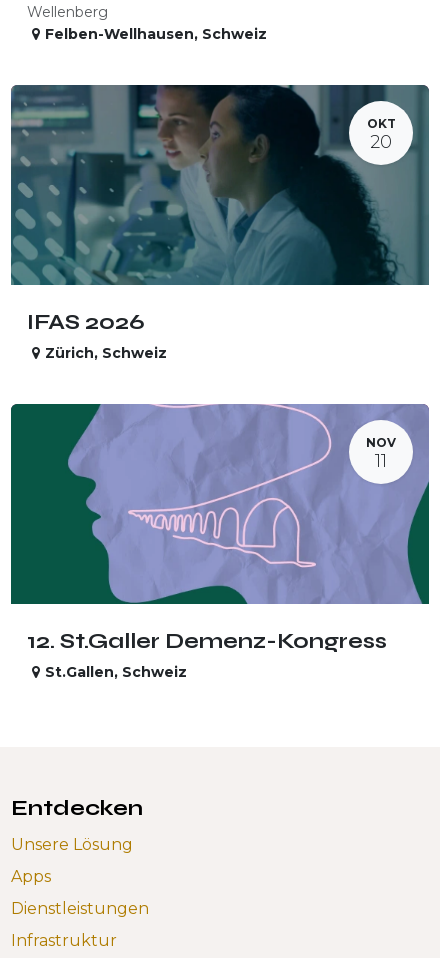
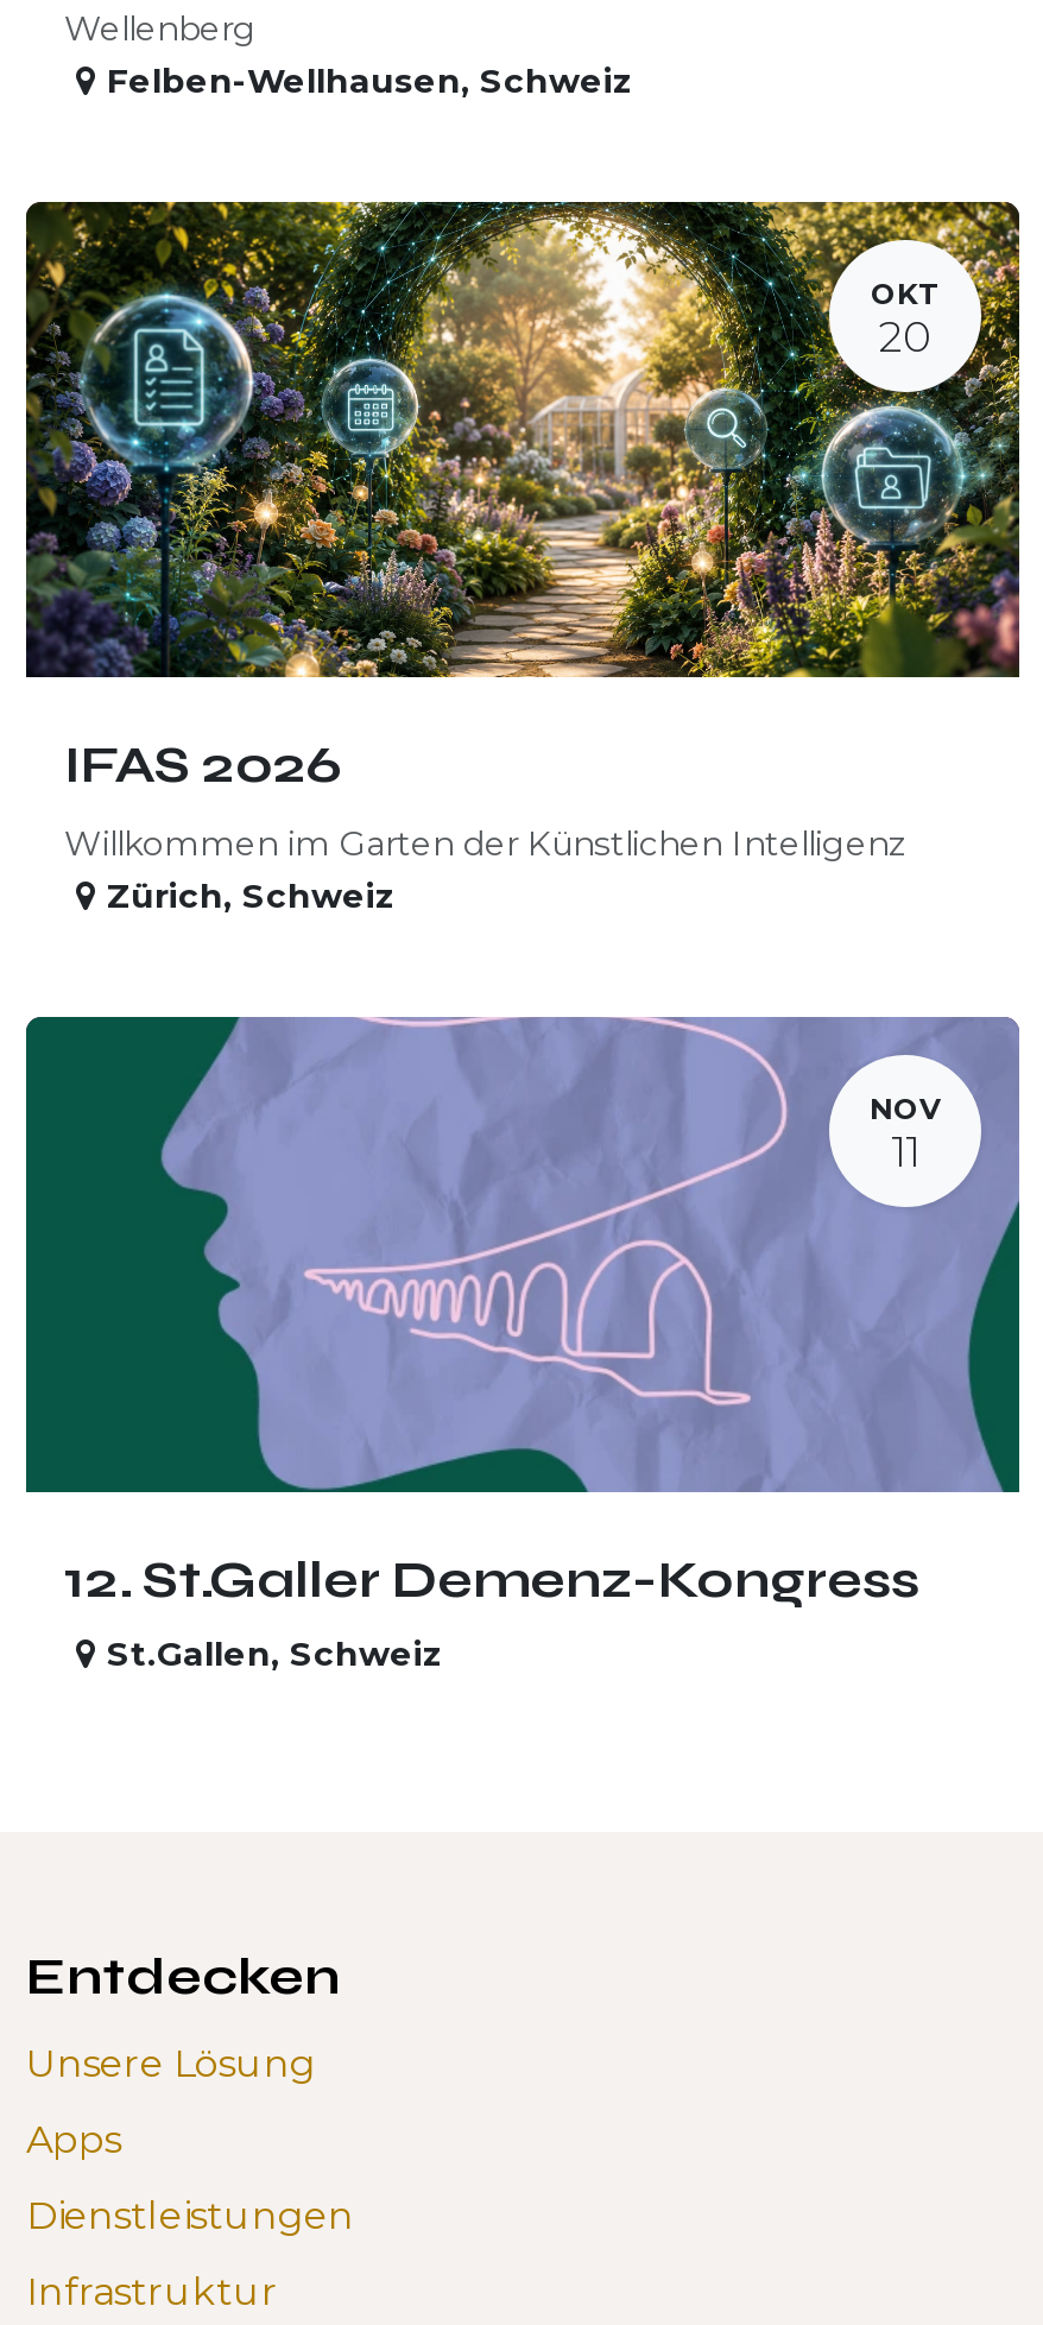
- [image]
+ [image]

+ Willkommen im Garten der Künstlichen Intelligenz
